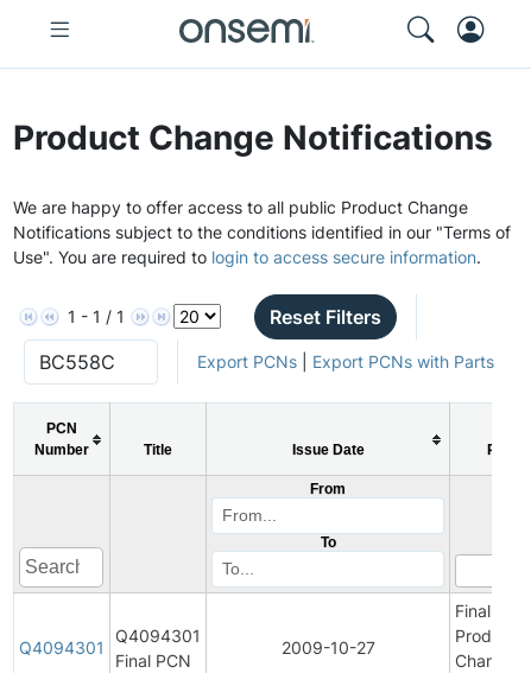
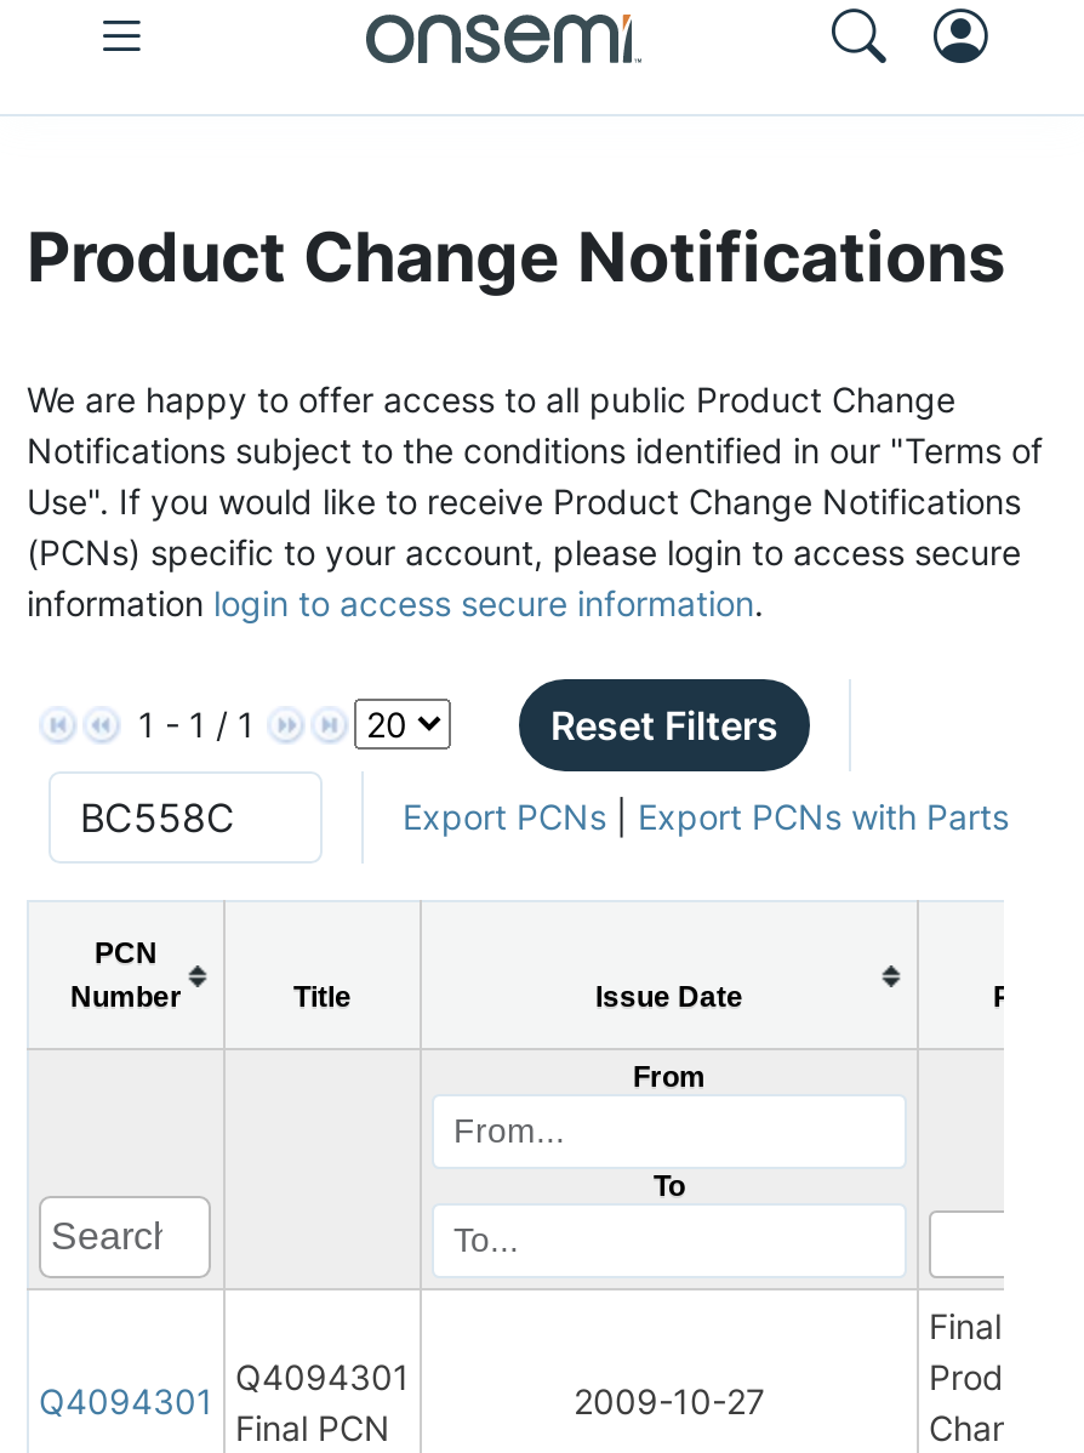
- Use". You are required to login to access secure information.
+ Use". If you would like to receive Product Change Notifications
+ (PCNs) specific to your account, please login to access secure
+ information login to access secure information.
